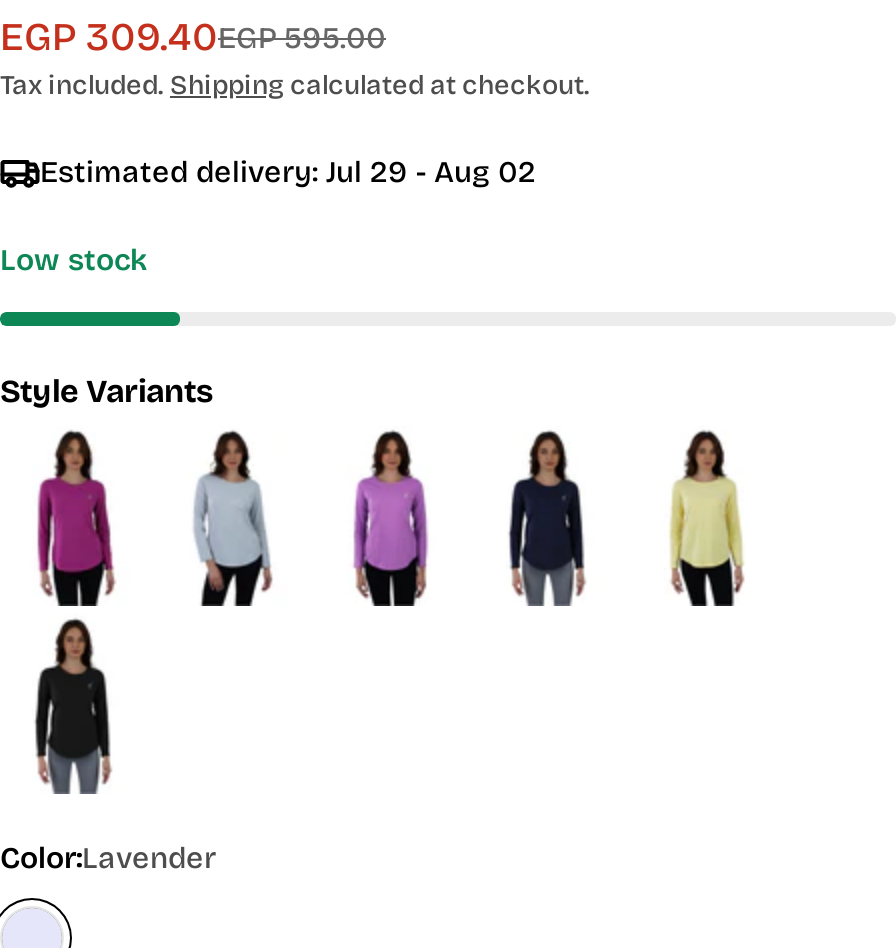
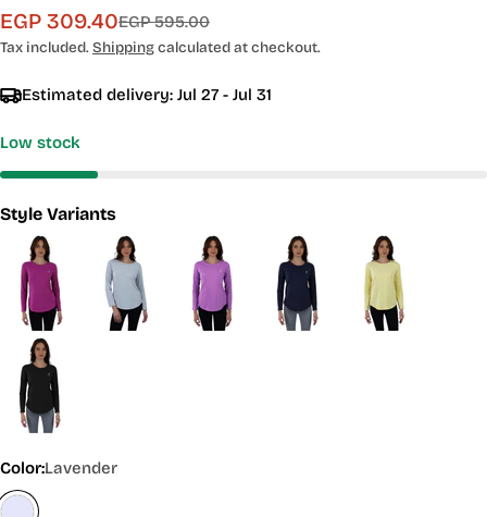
- Estimated delivery: Jul 29 - Aug 02
+ Estimated delivery: Jul 27 - Jul 31
